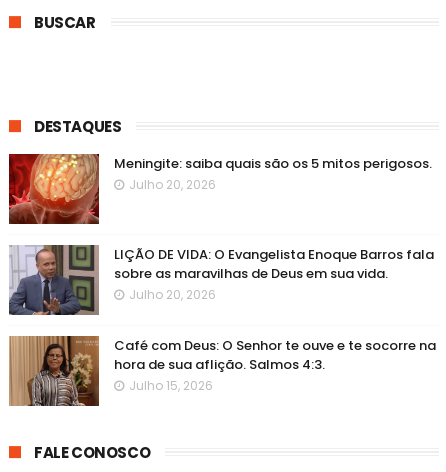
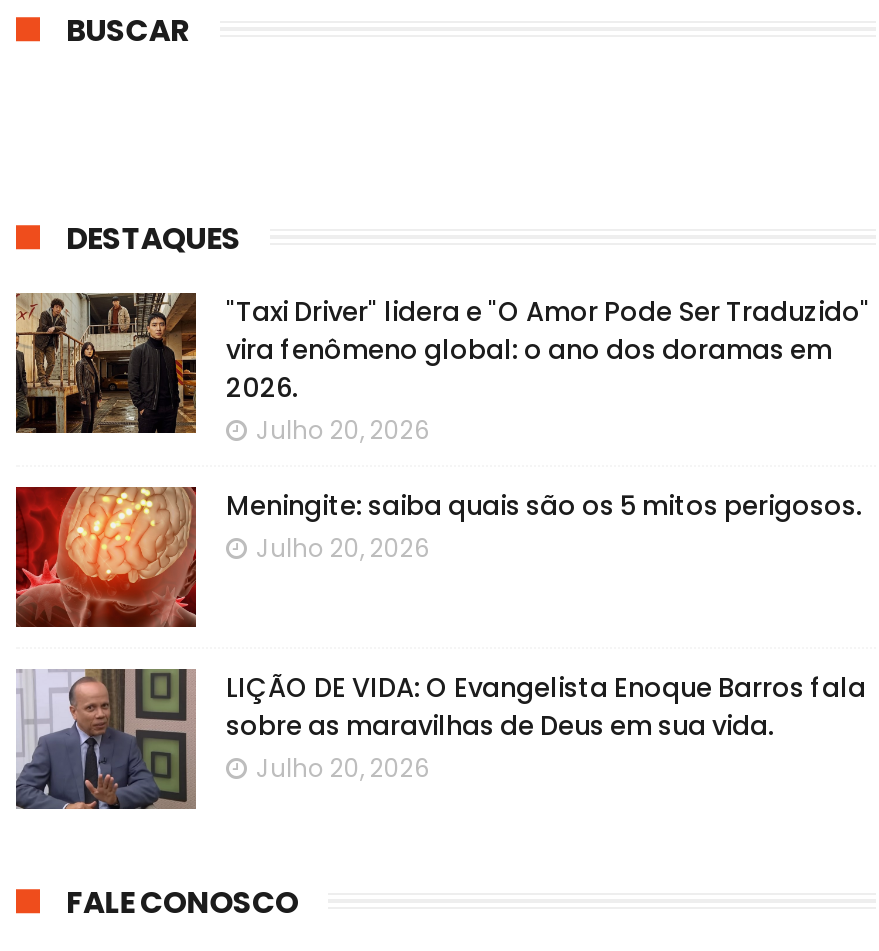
+ [image]
+ "Taxi Driver" lidera e "O Amor Pode Ser Traduzido"
+ vira fenômeno global: o ano dos doramas em
+ 2026.
+ Julho 20, 2026

moved down: [image] | Meningite: saiba quais são os 5 mitos perigosos. | Julho 20, 2026 | LIÇÃO DE VIDA: O Evangelista Enoque Barros fala | sobre as maravilhas de Deus em sua vida. | Julho 20, 2026

- [image]
- Café com Deus: O Senhor te ouve e te socorre na
- hora de sua aflição. Salmos 4:3.
- Julho 15, 2026
